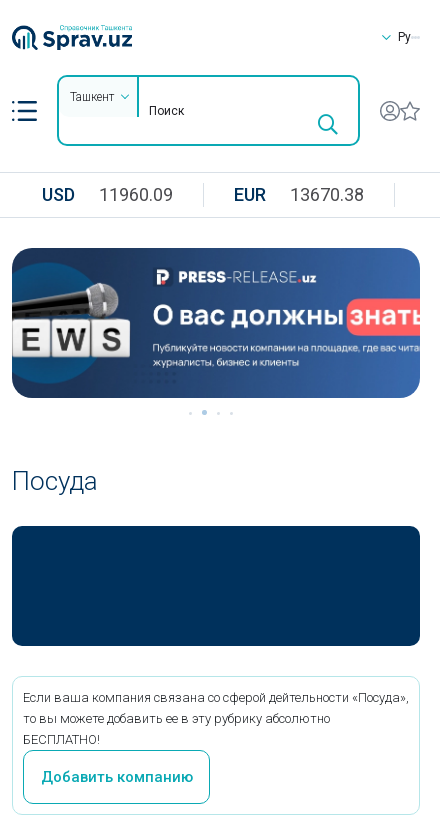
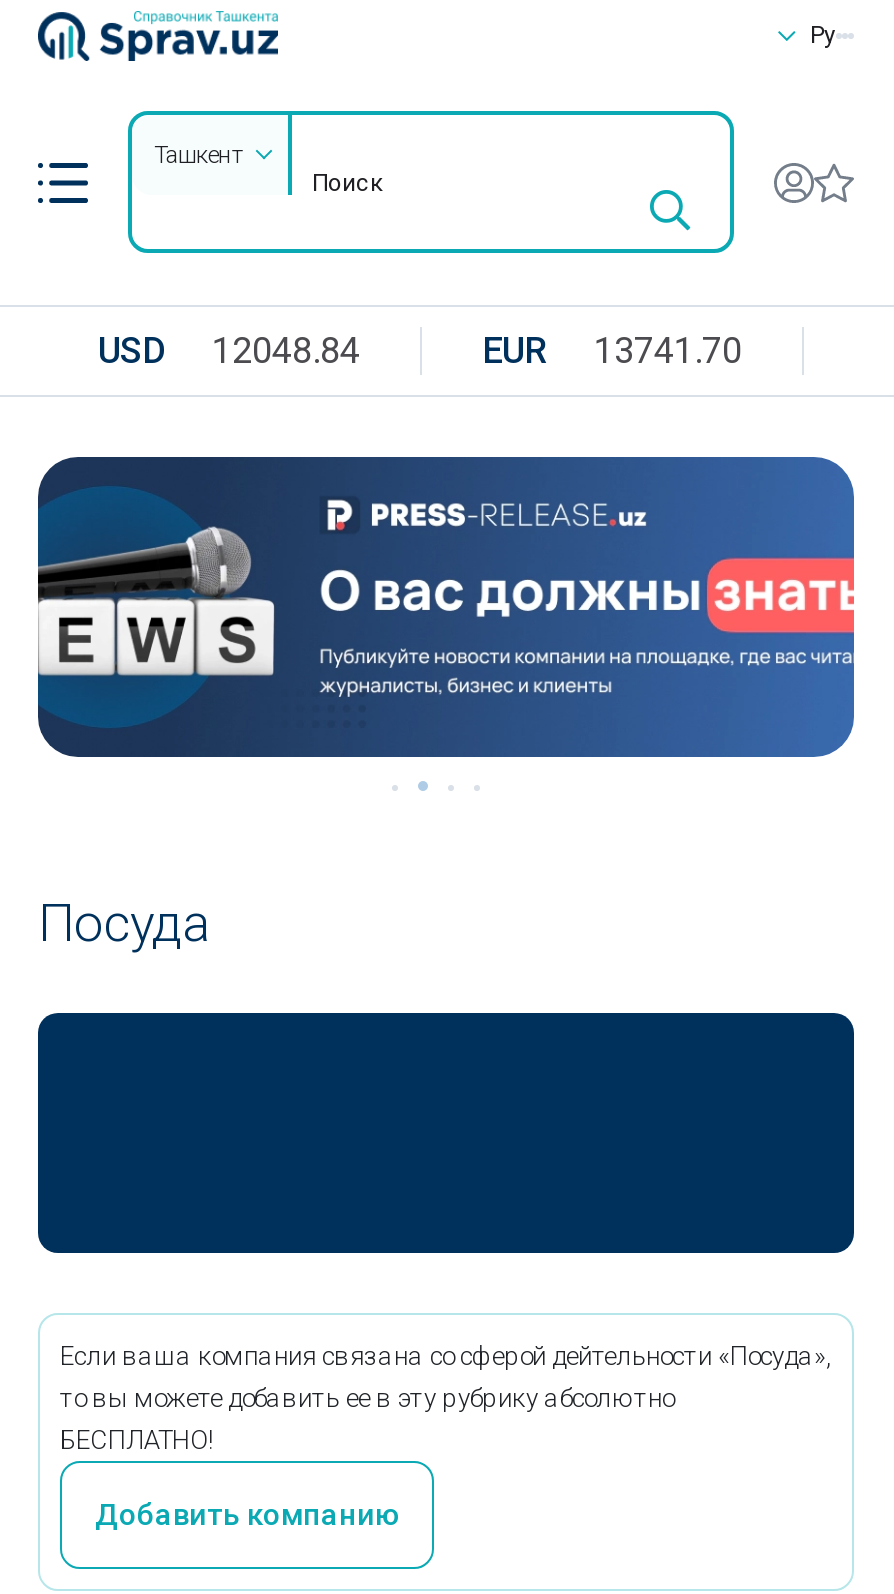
- USD 11960.09
+ USD 12048.84

- EUR 13670.38
+ EUR 13741.70
